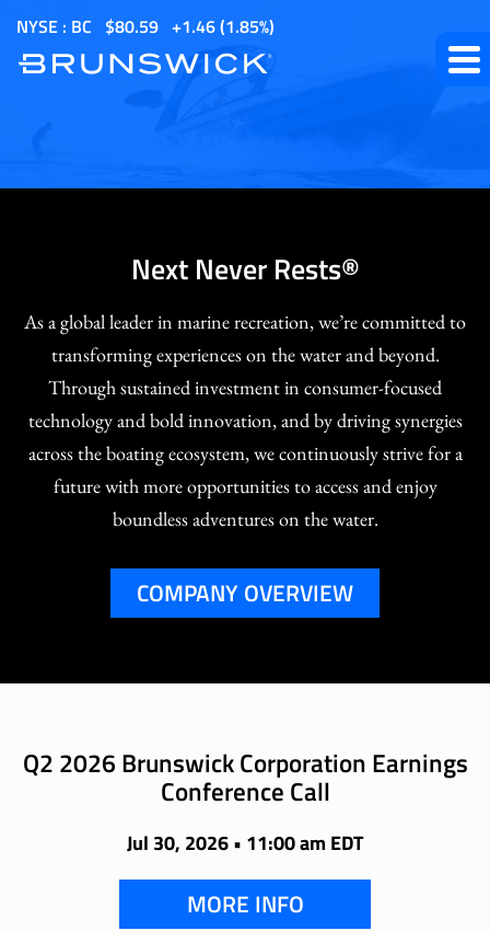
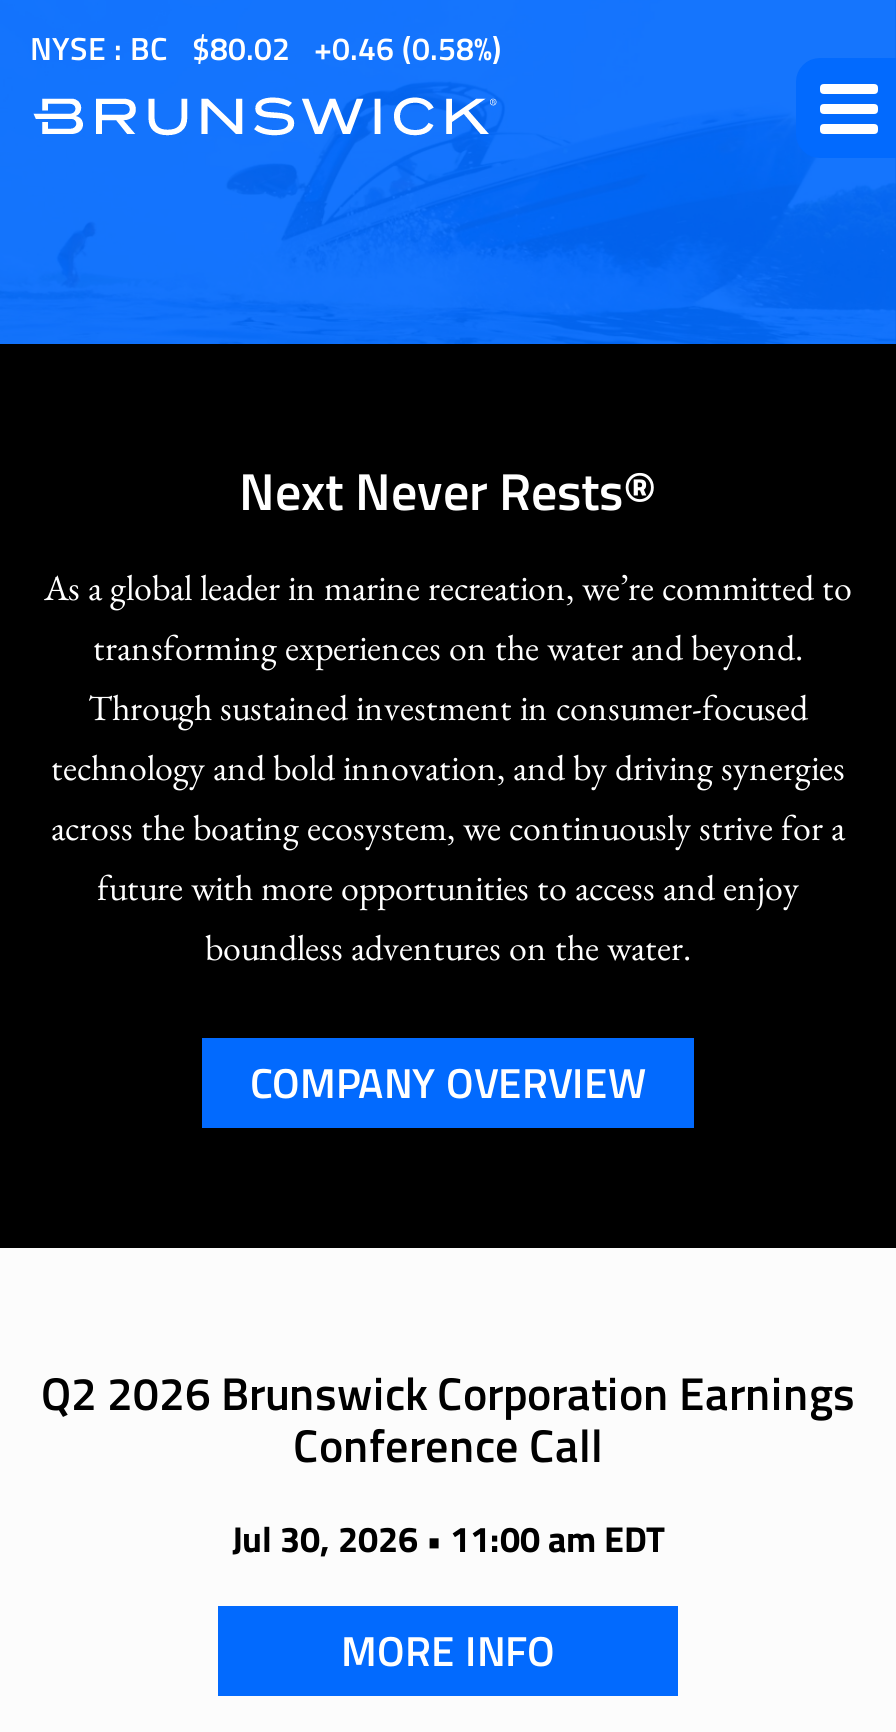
- NYSE : BC $80.59
+ NYSE : BC $80.02

- 1.46 (1.85%)
+ 0.46 (0.58%)
